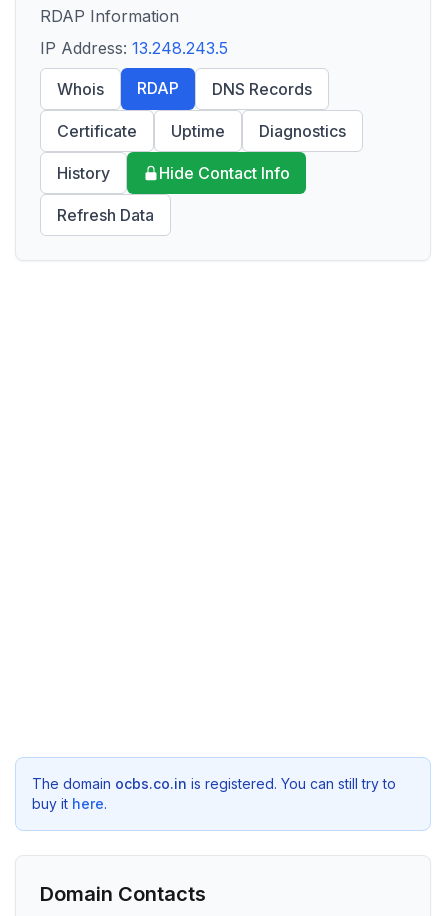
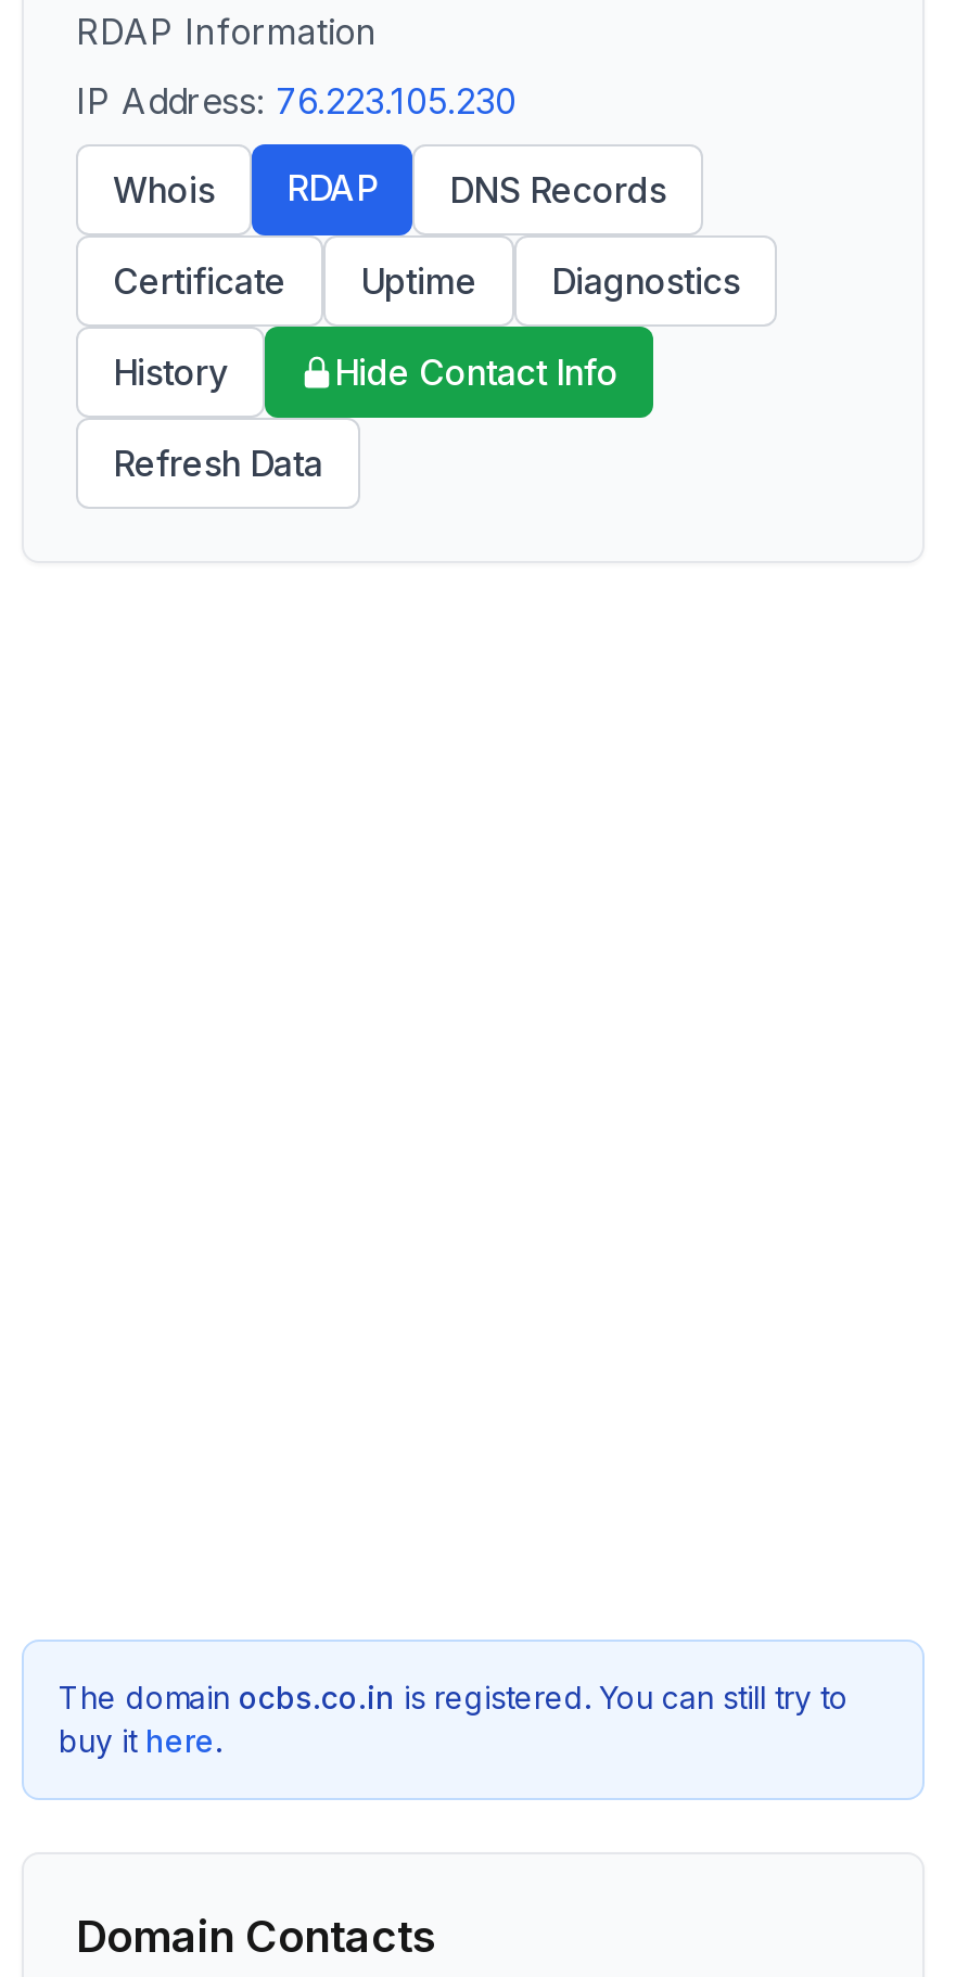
- IP Address: 13.248.243.5
+ IP Address: 76.223.105.230
